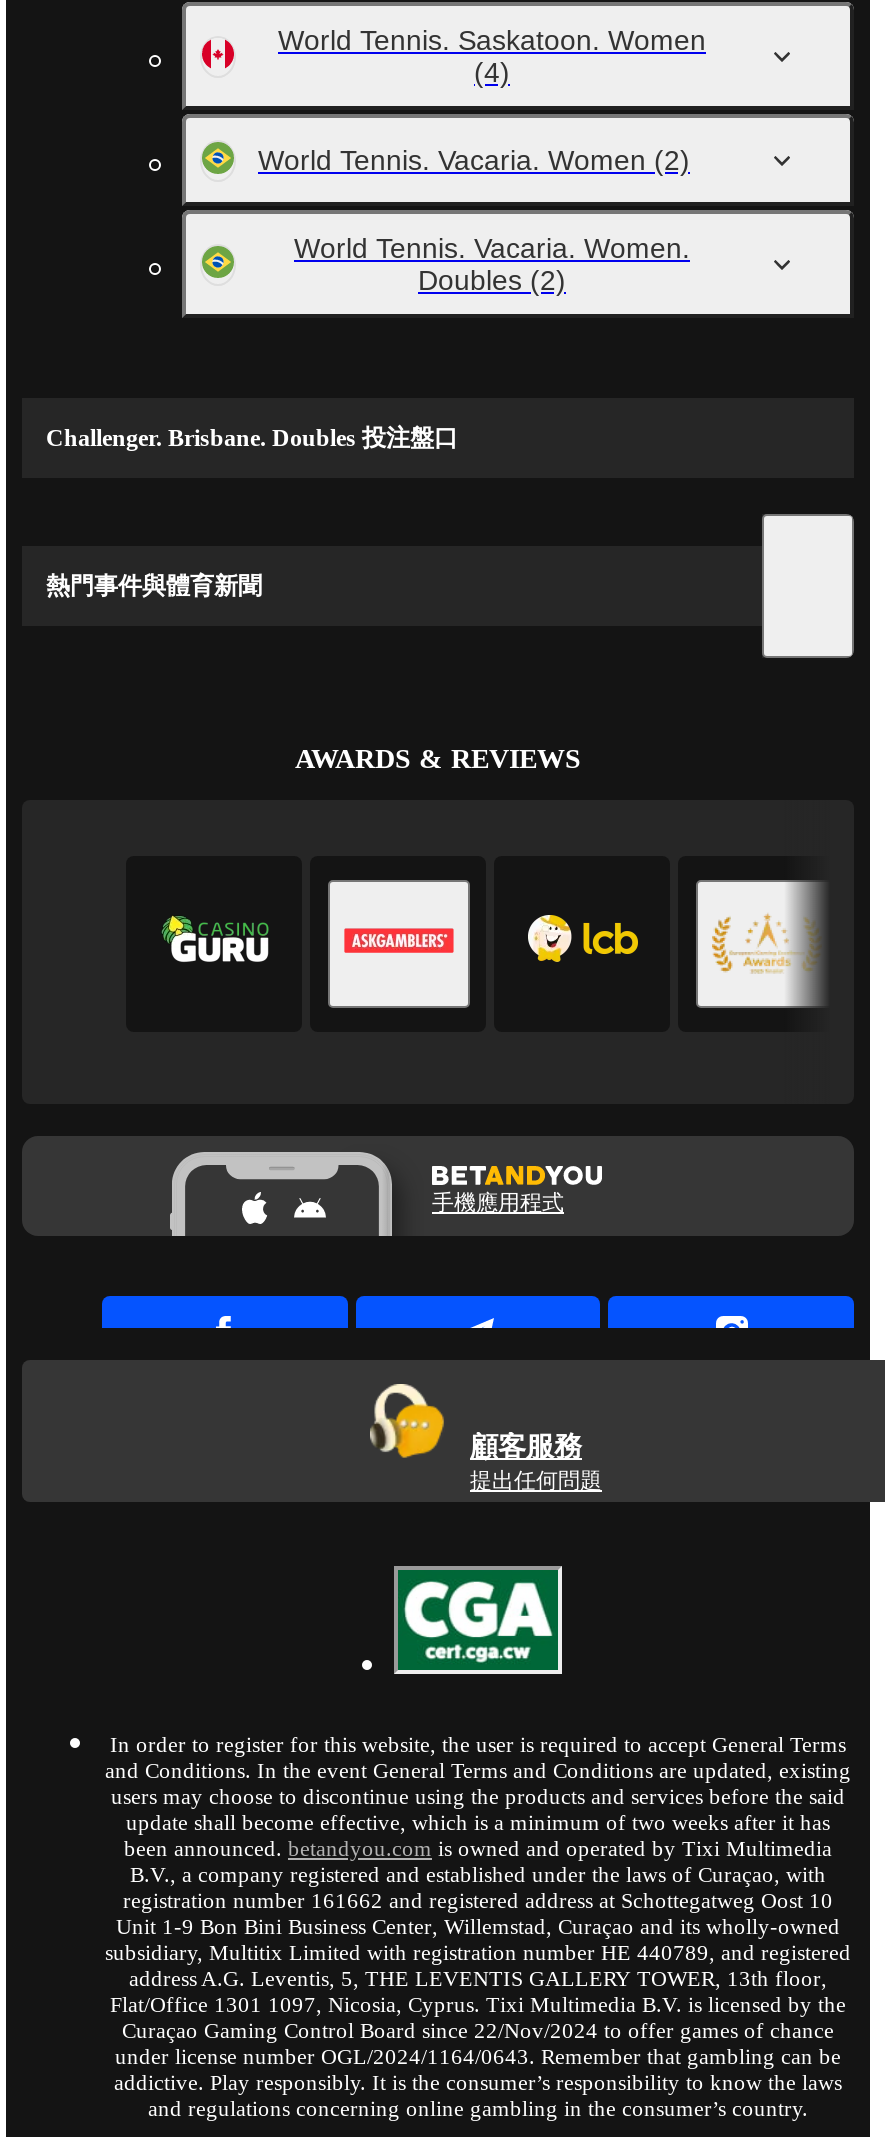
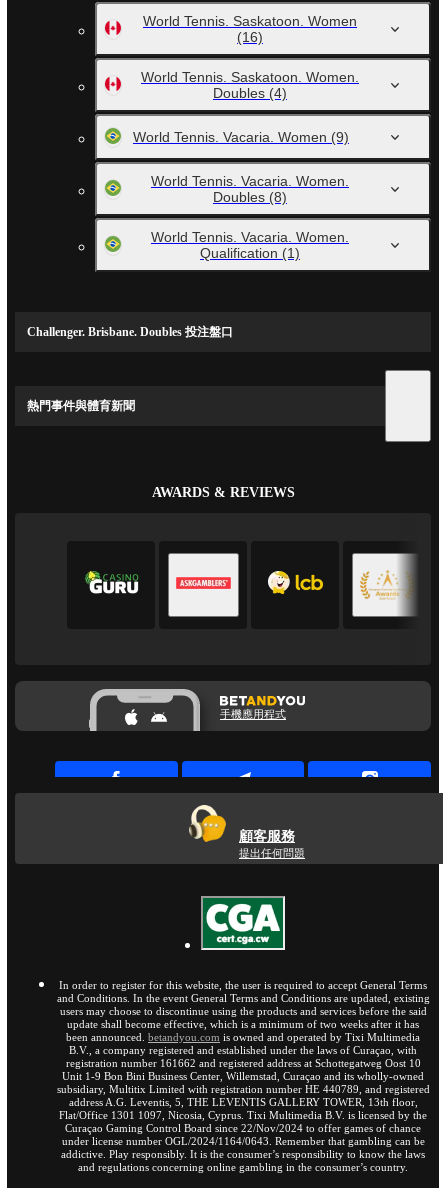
- (4)
- World Tennis. Vacaria. Women (2)
+ (16)
+ World Tennis. Saskatoon. Women.
+ Doubles (4)
+ World Tennis. Vacaria. Women (9)

- Doubles (2)
+ Doubles (8)
+ World Tennis. Vacaria. Women.
+ Qualification (1)
